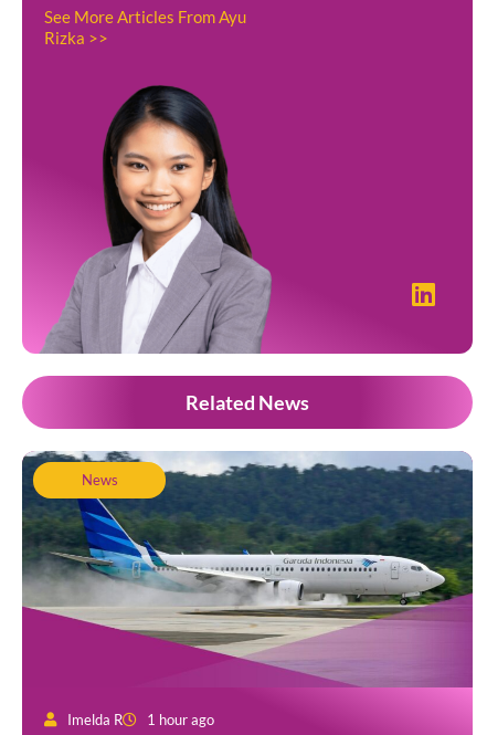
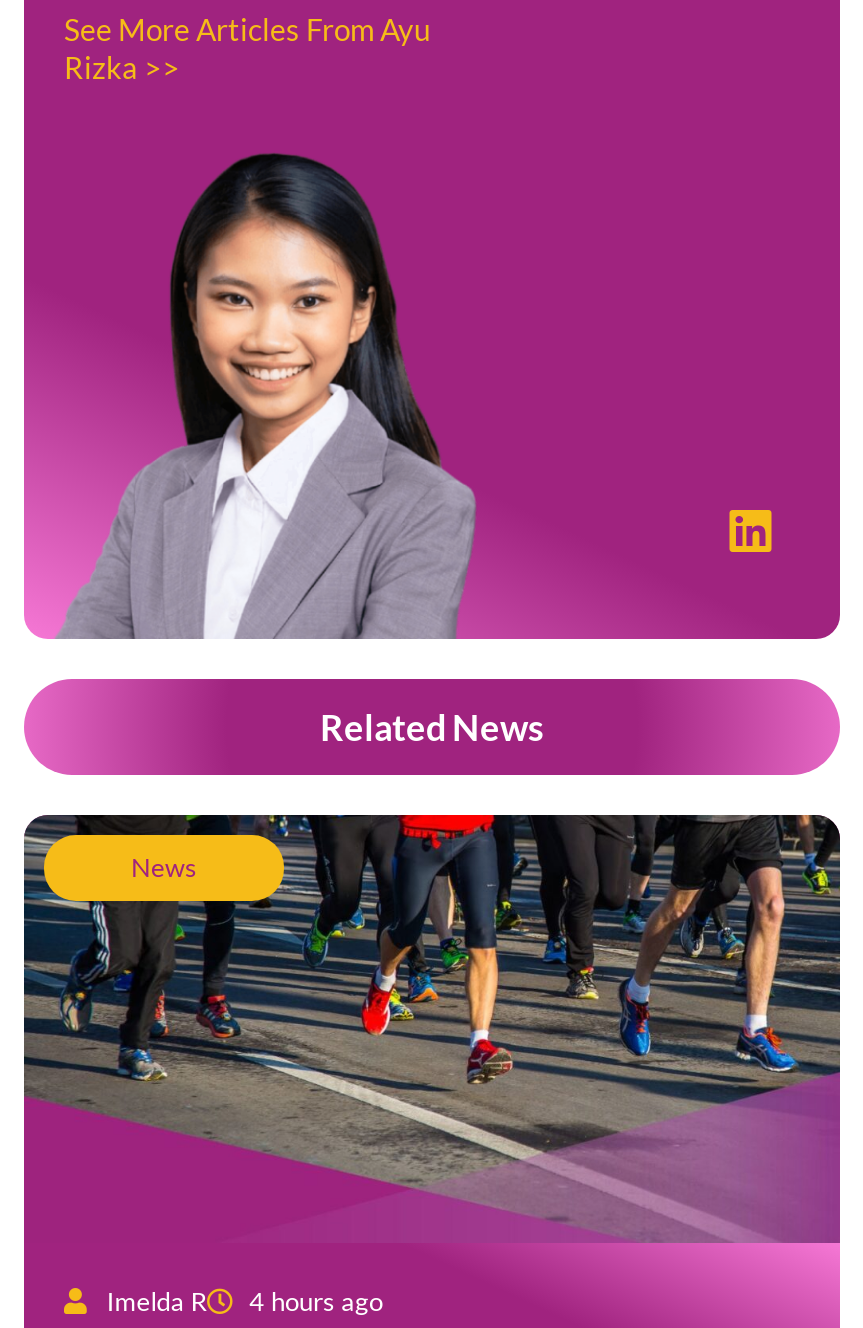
- [image]
- Imelda R 1 hour ago
+ [image]
+ Imelda R 4 hours ago
